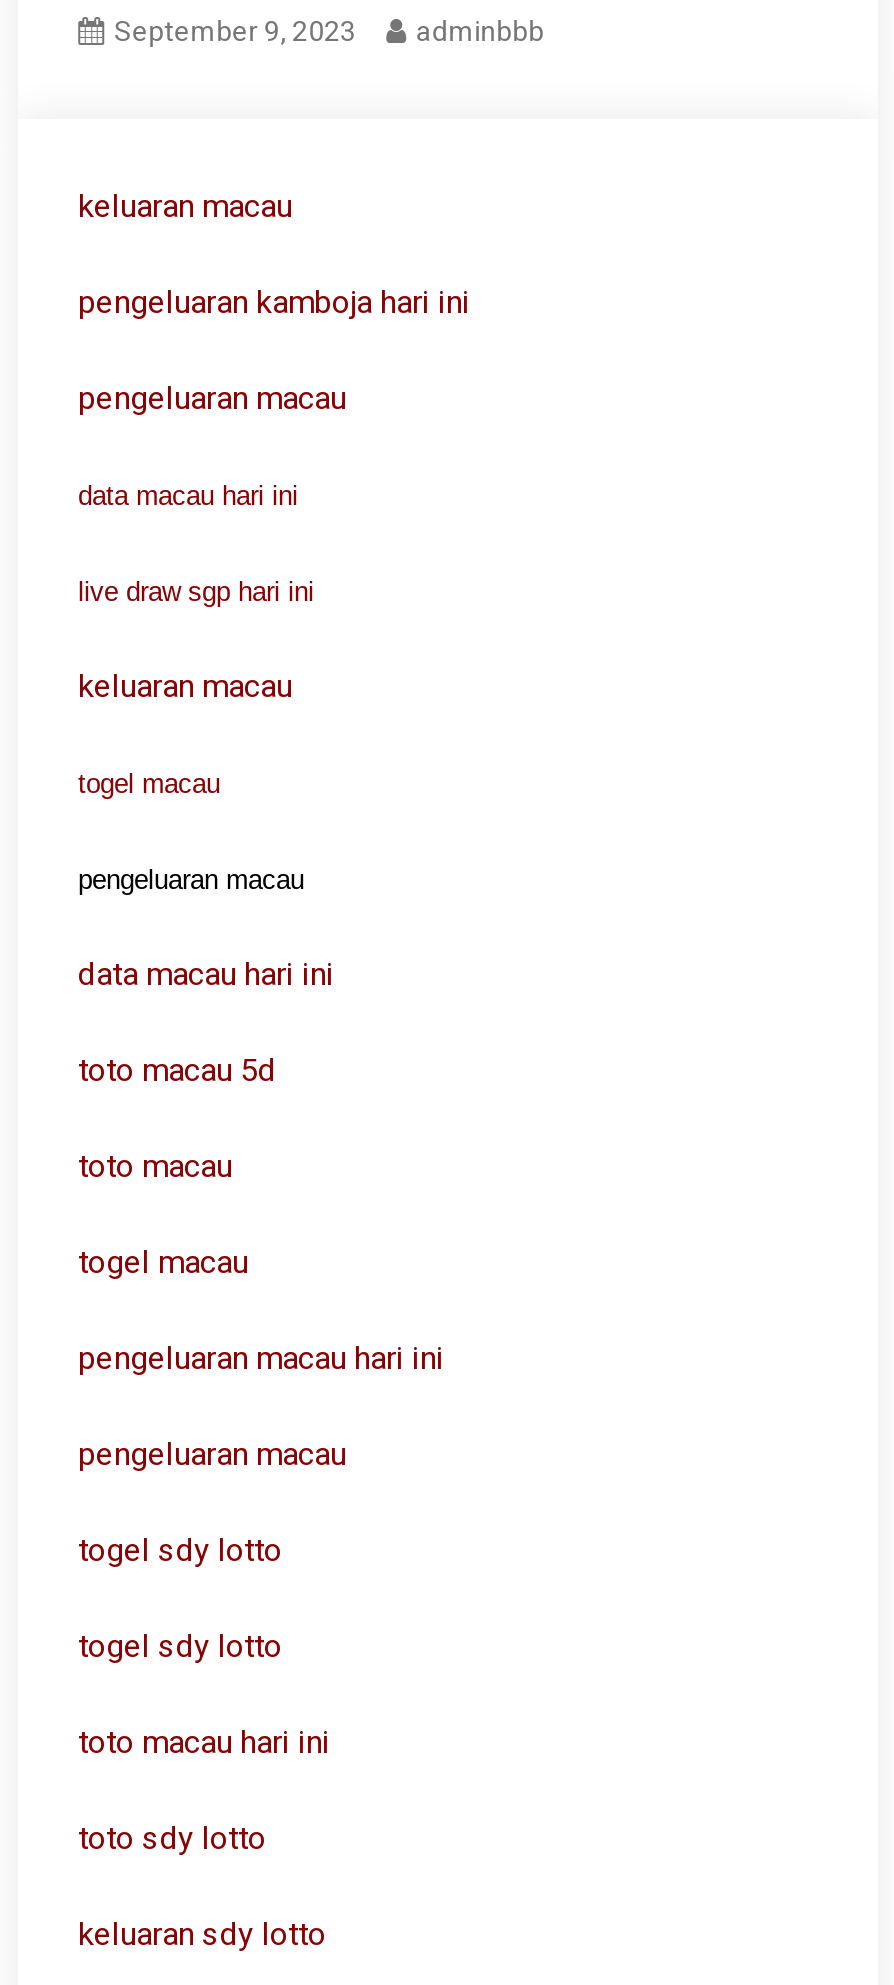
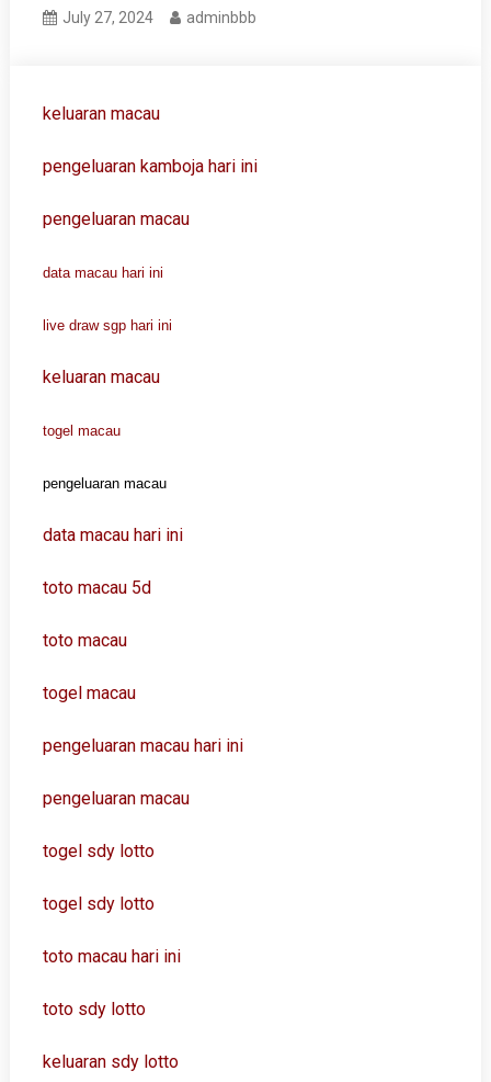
- September 9, 2023 adminbbb
+ July 27, 2024 adminbbb
